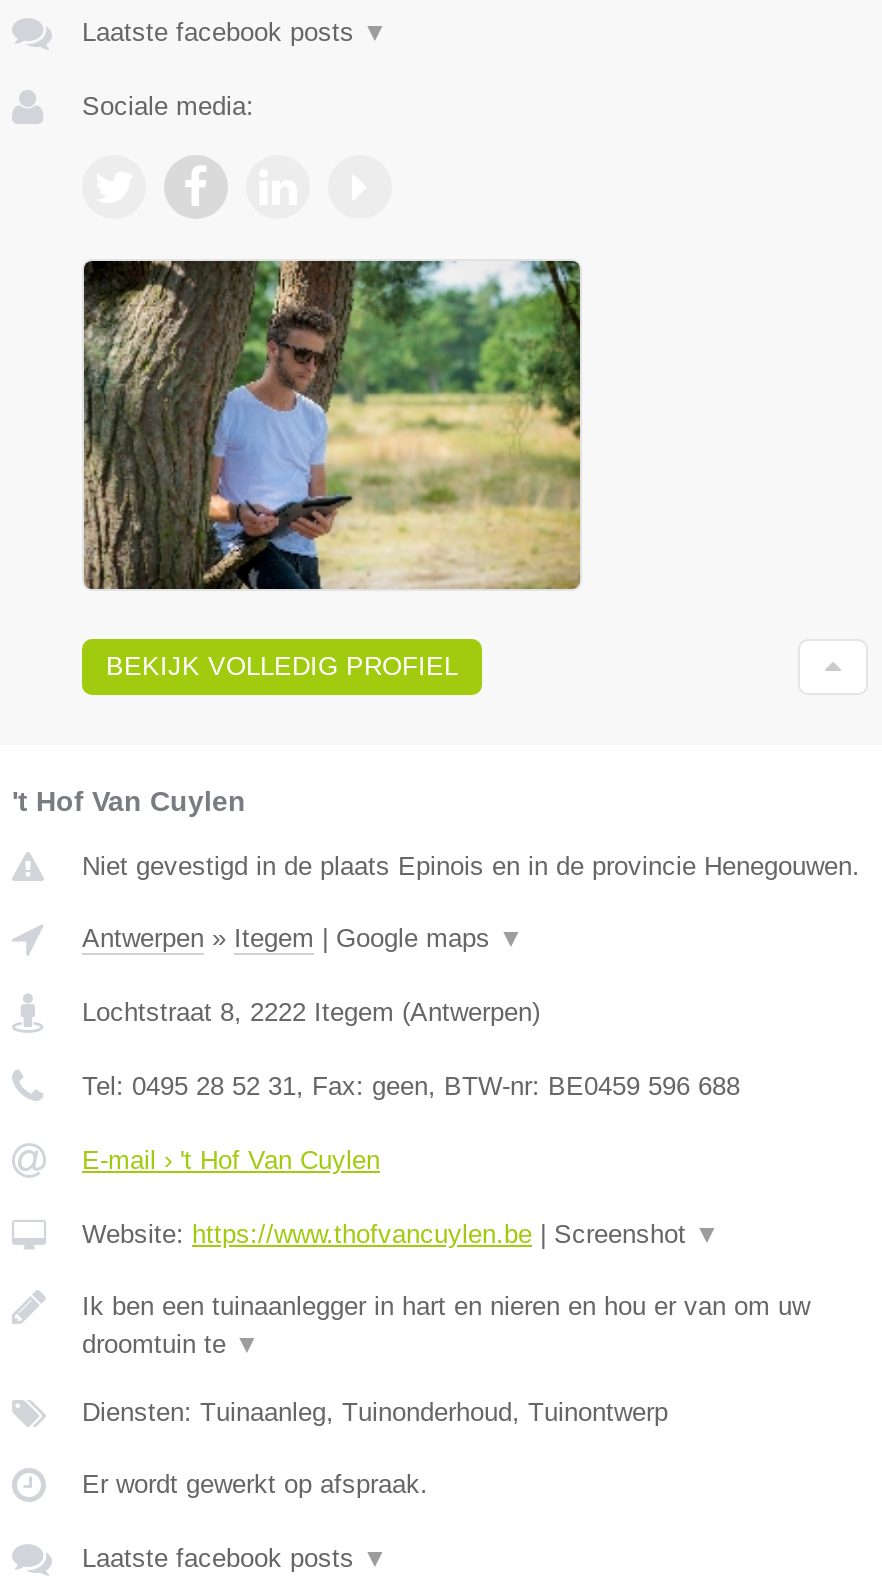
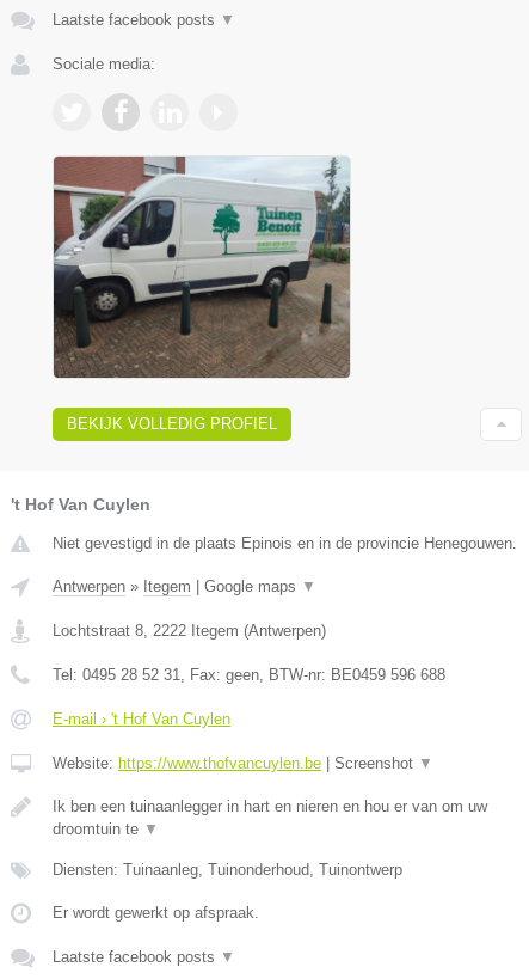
- [image]
+ [image]
